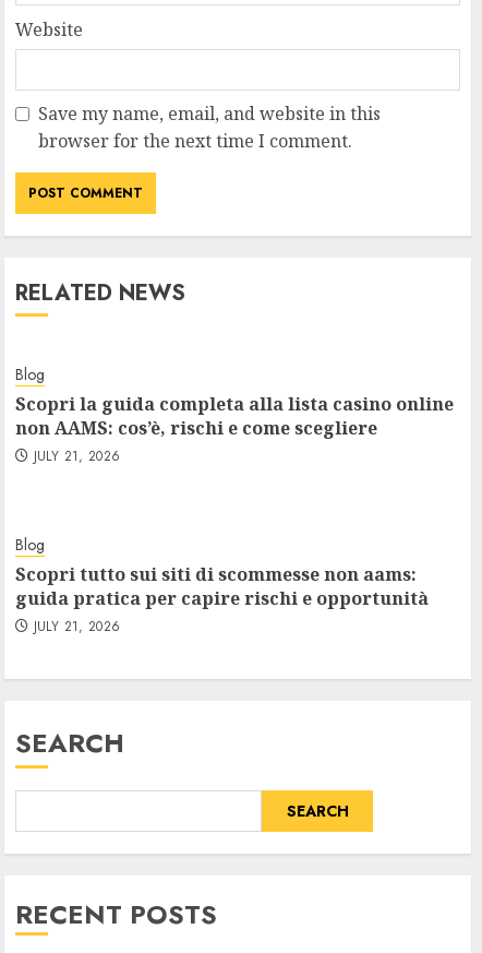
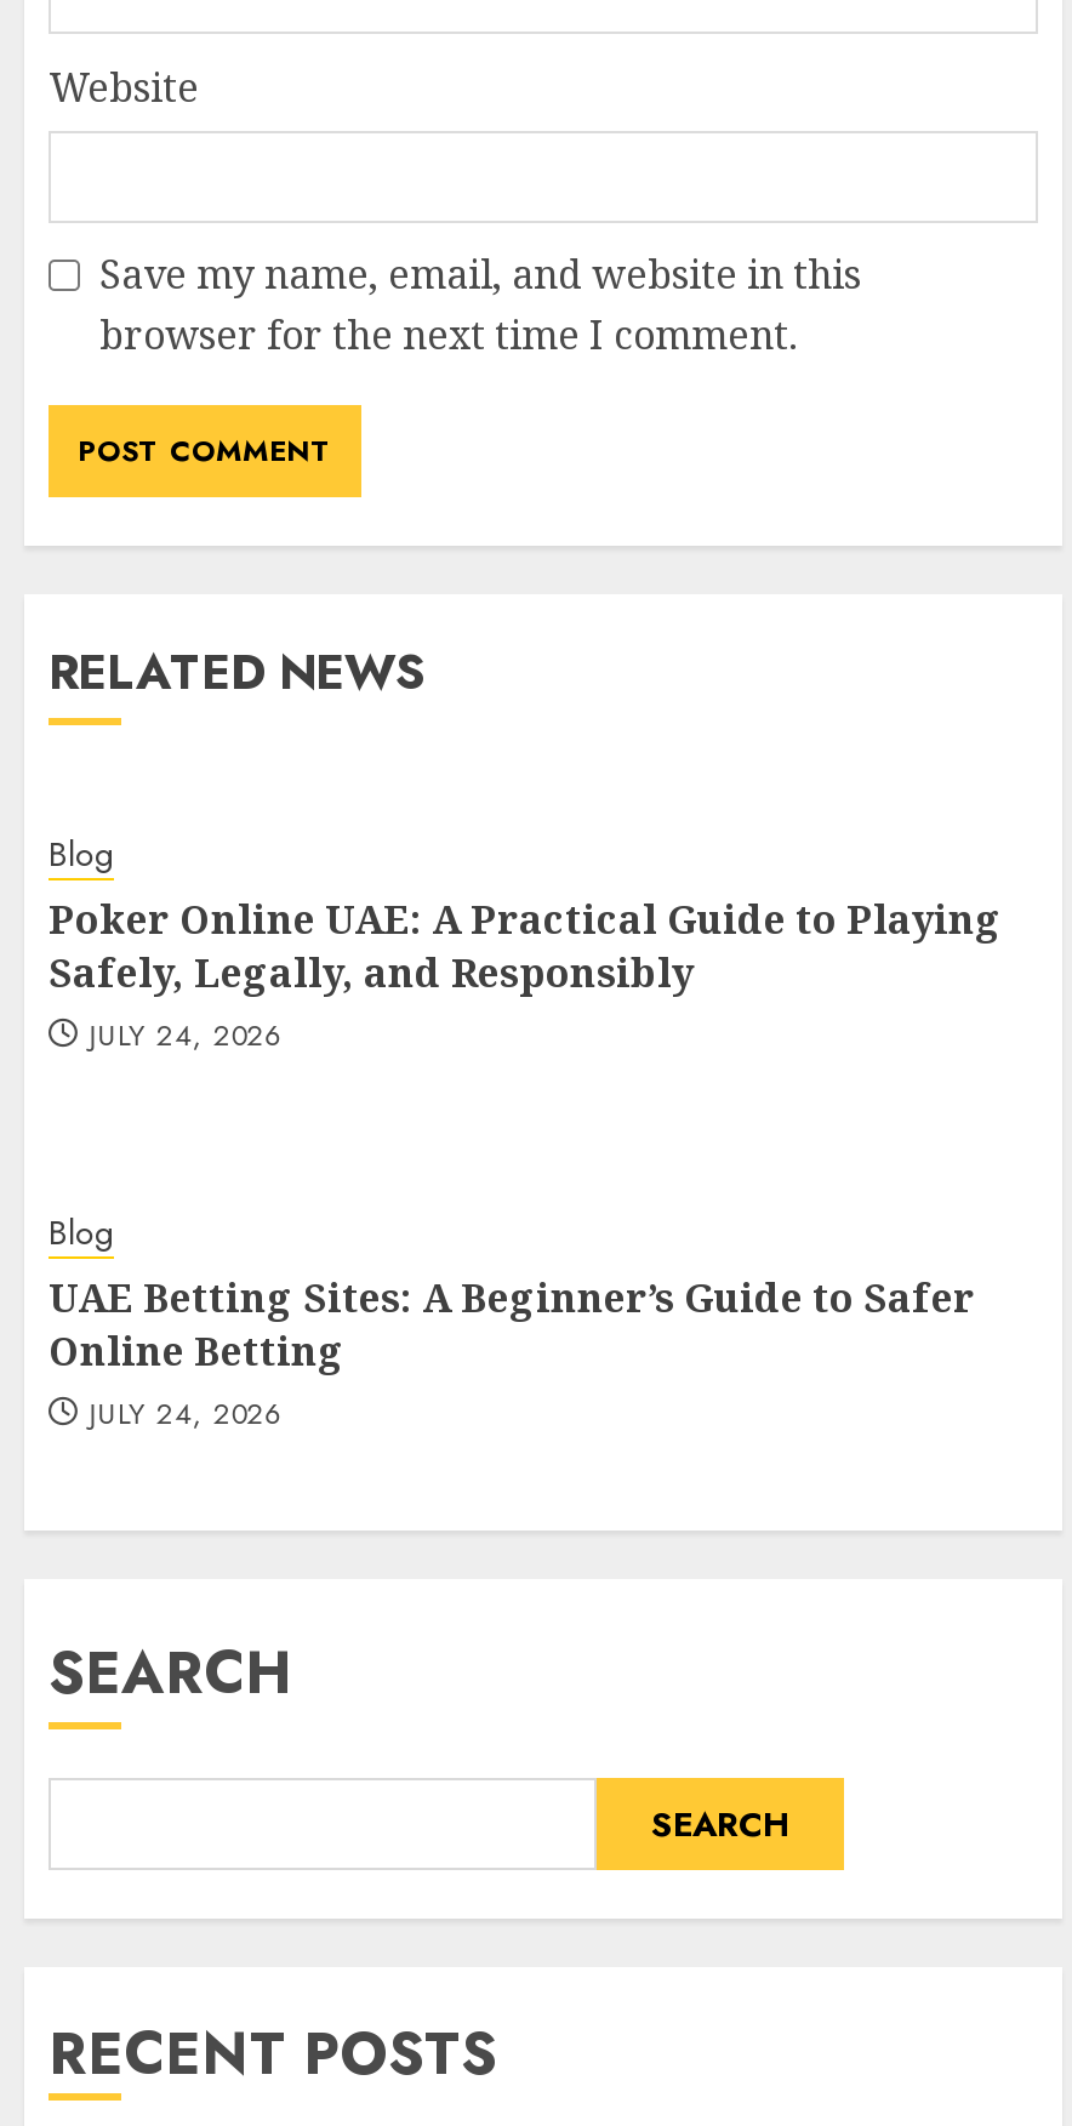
- Scopri la guida completa alla lista casino online
- non AAMS: cos’è, rischi e come scegliere
- JULY 21, 2026
+ Poker Online UAE: A Practical Guide to Playing
+ Safely, Legally, and Responsibly
+ JULY 24, 2026

- Scopri tutto sui siti di scommesse non aams:
- guida pratica per capire rischi e opportunità
- JULY 21, 2026
+ UAE Betting Sites: A Beginner’s Guide to Safer
+ Online Betting
+ JULY 24, 2026
